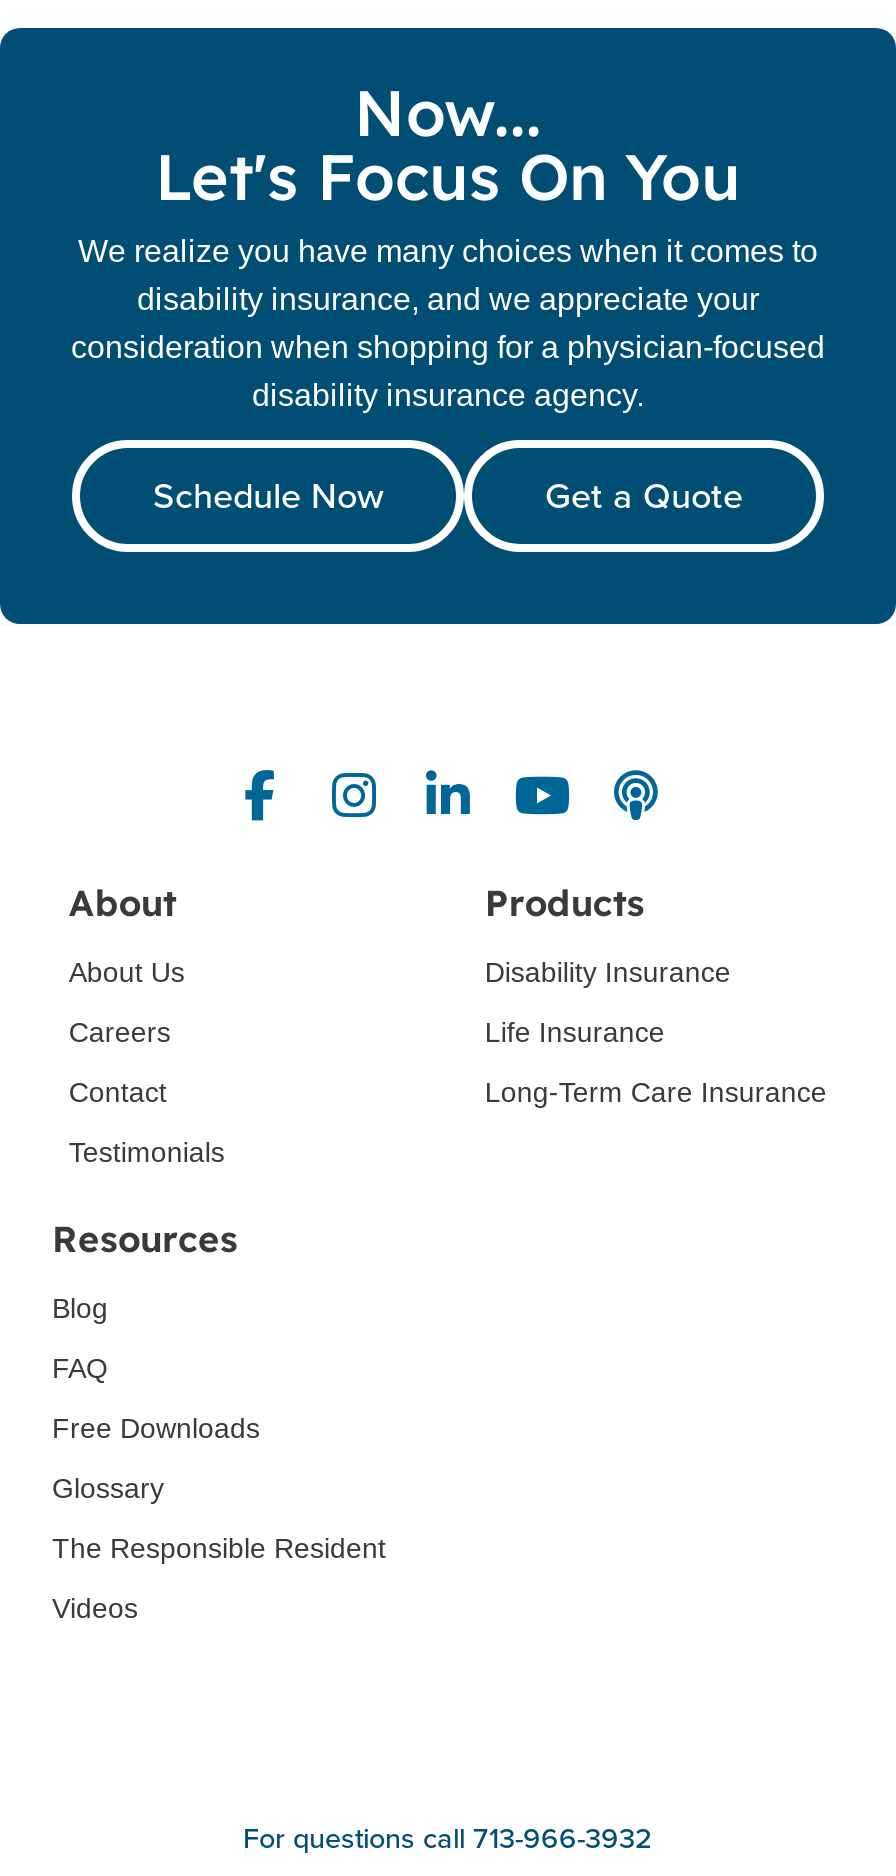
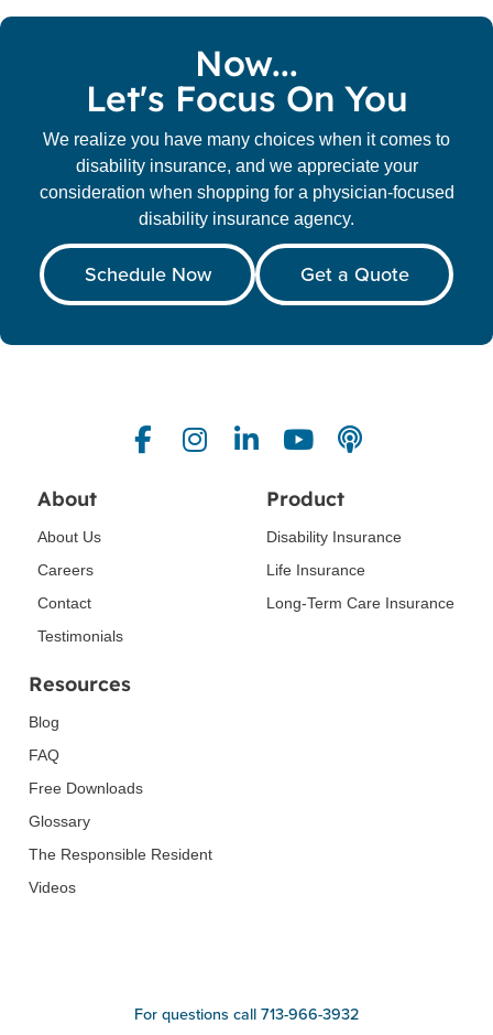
- Products
+ Product
